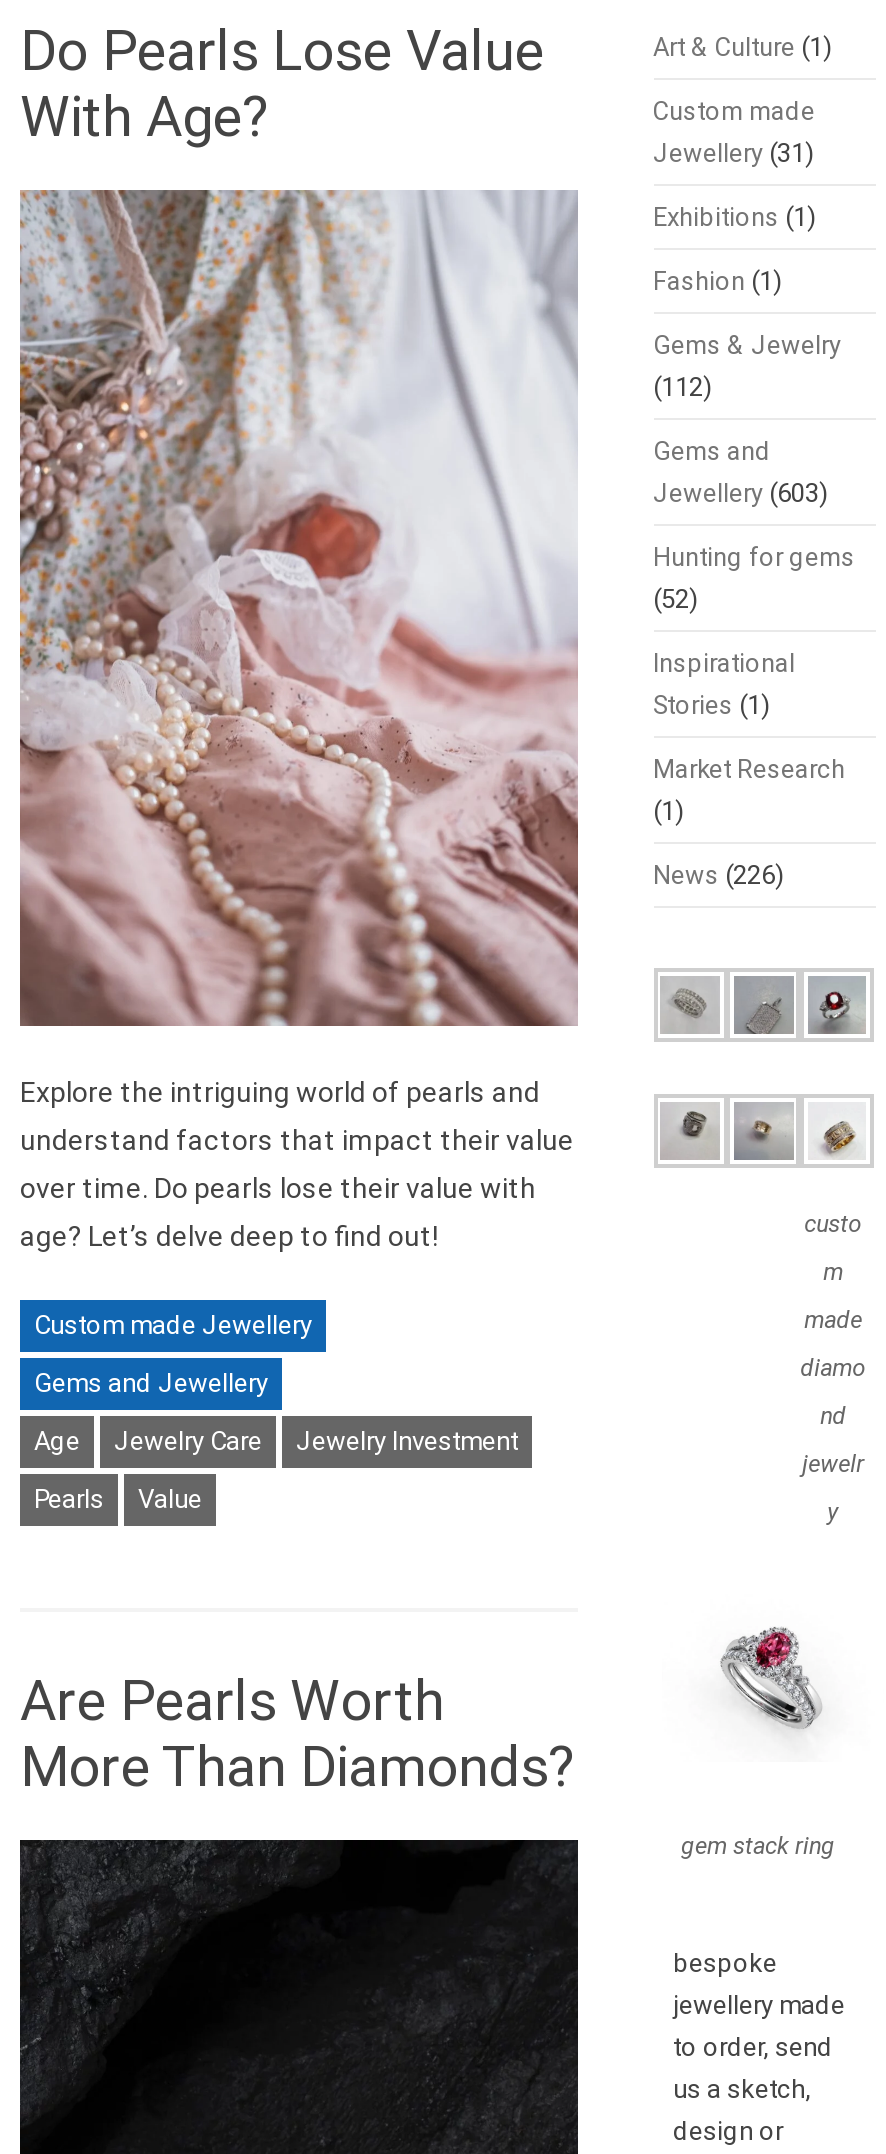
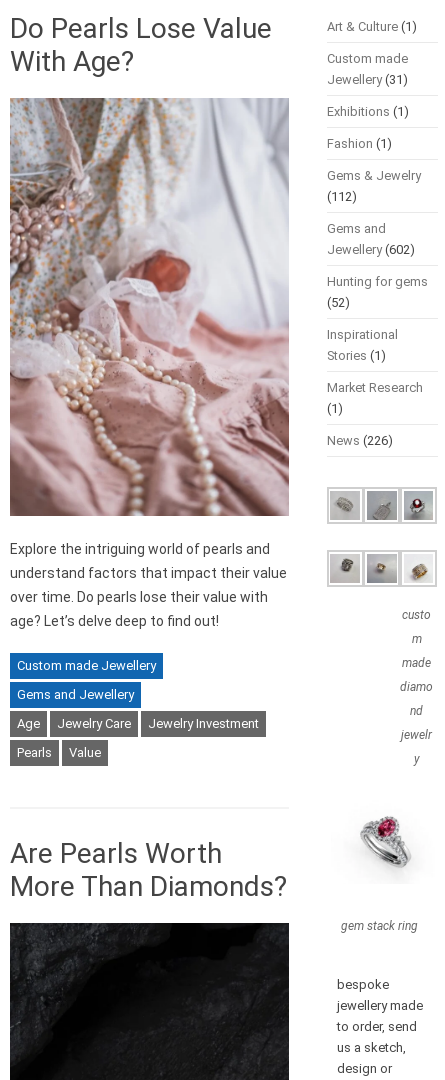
- Jewellery (603)
+ Jewellery (602)
